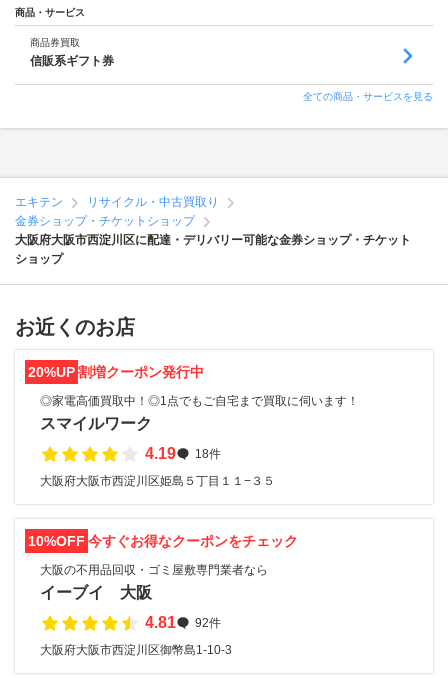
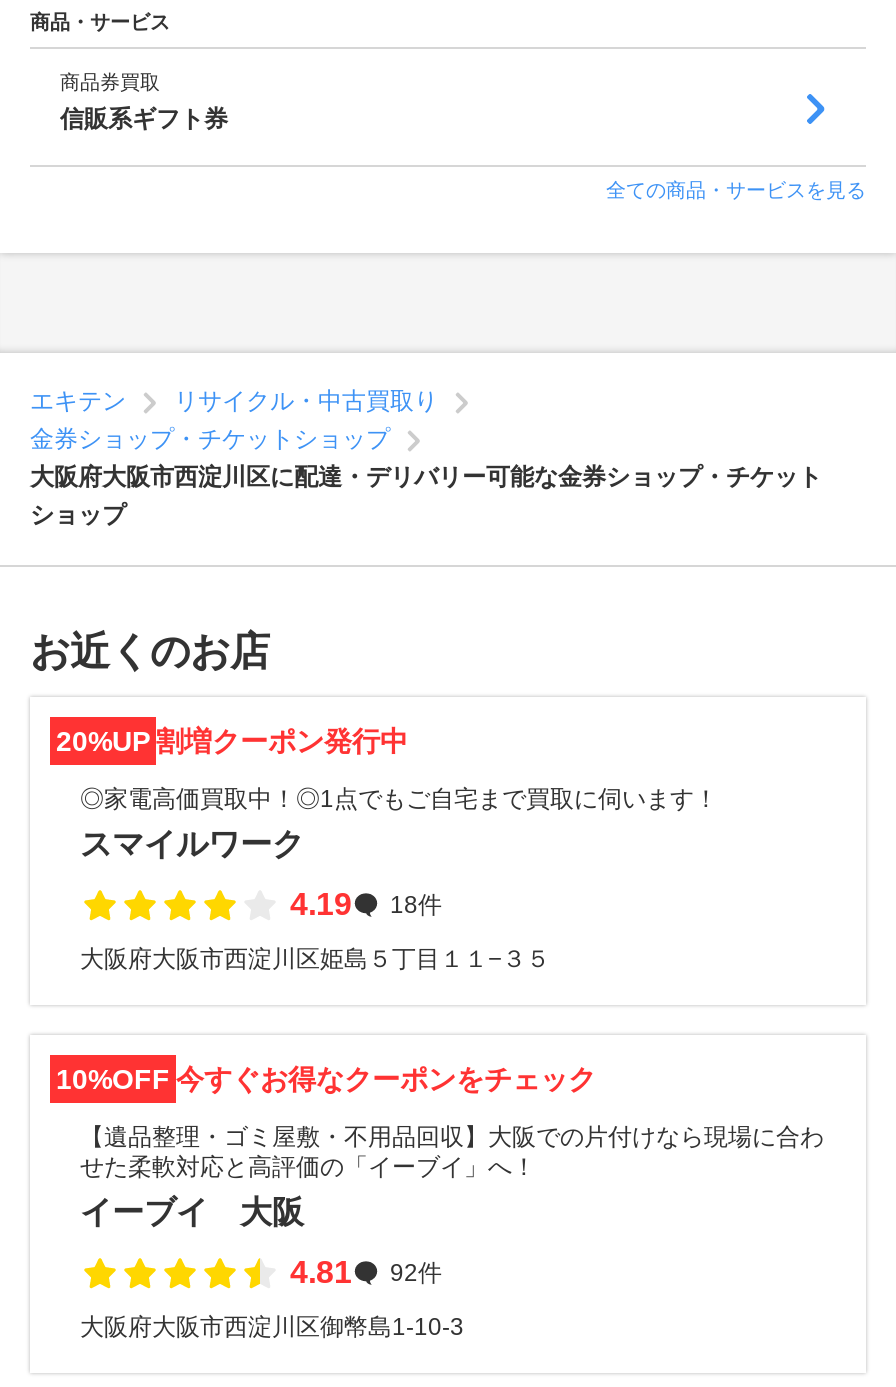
- 大阪の不用品回収・ゴミ屋敷専門業者なら
+ 【遺品整理・ゴミ屋敷・不用品回収】大阪での片付けなら現場に合わ
+ せた柔軟対応と高評価の「イーブイ」へ！
